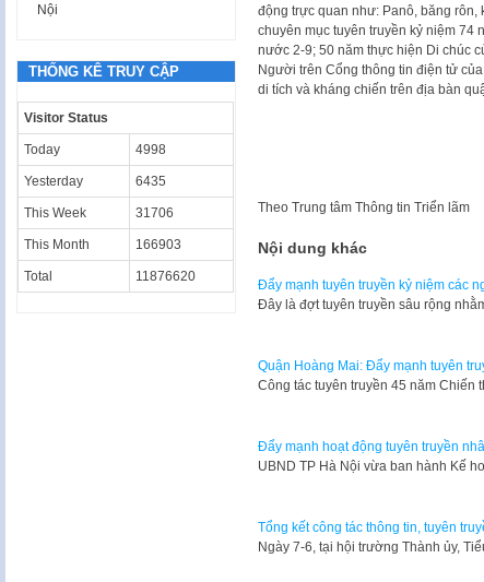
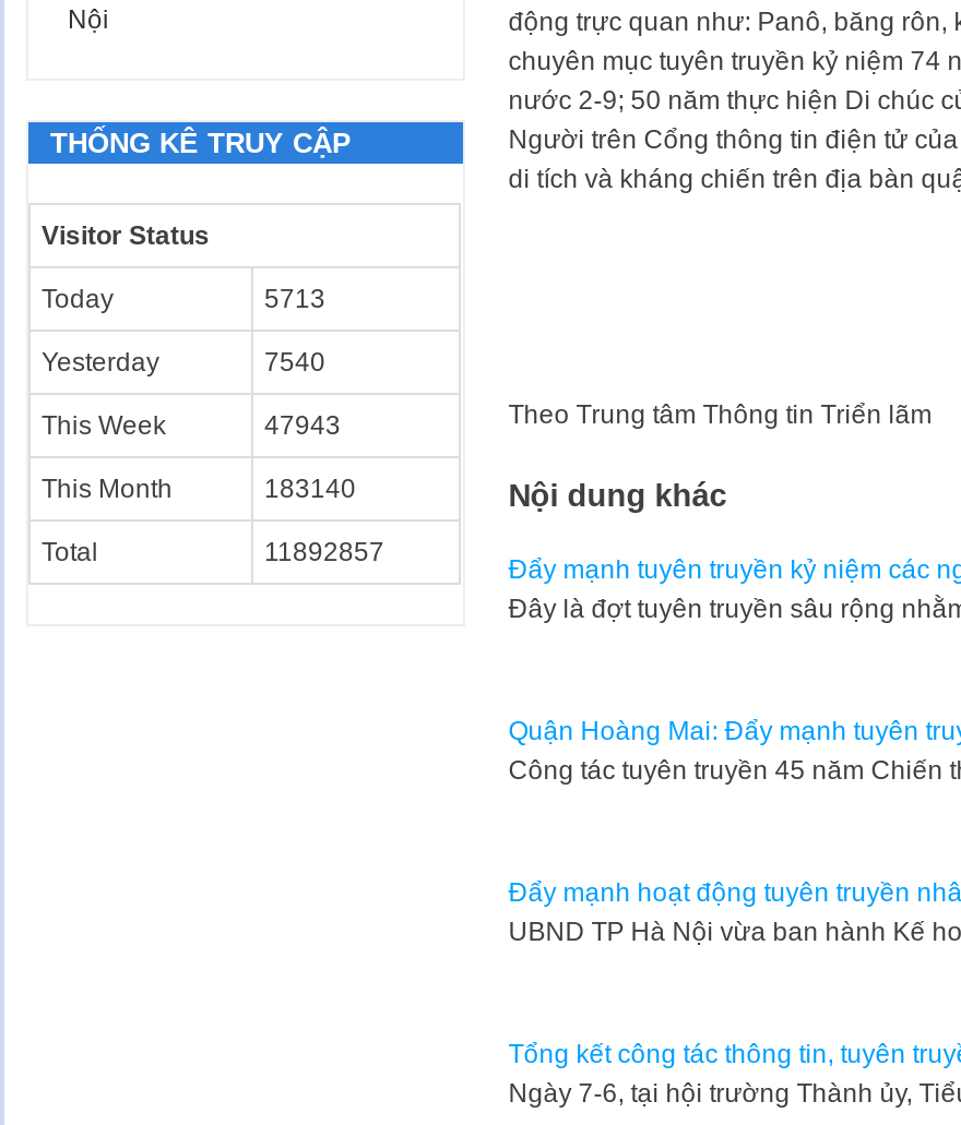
- 4998
+ 5713

- 6435
+ 7540

- 31706
+ 47943

- 166903
+ 183140

- 11876620
+ 11892857
